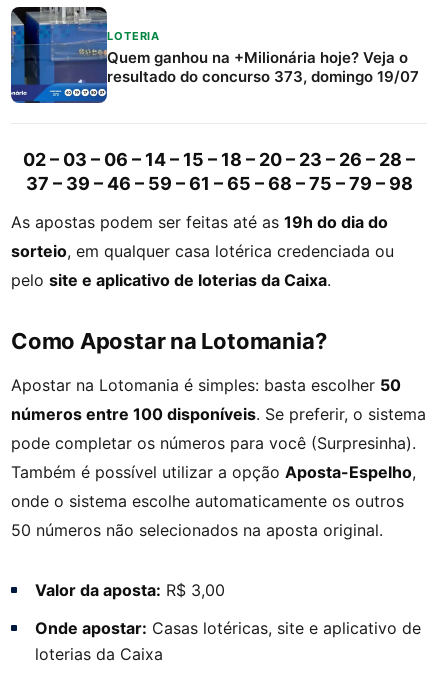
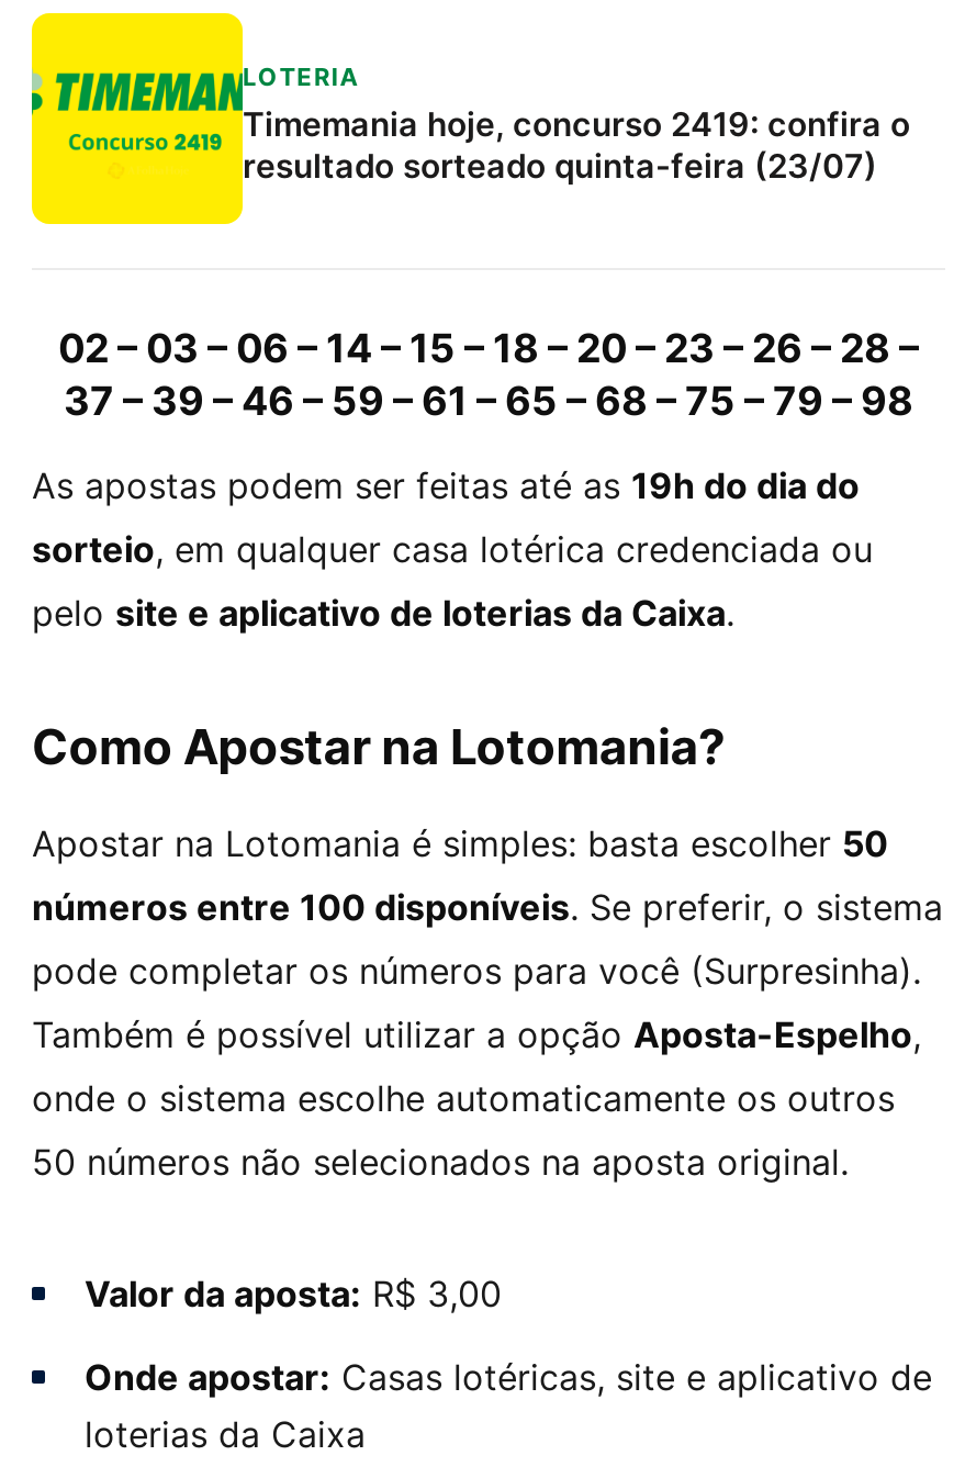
- [image]
- Quem ganhou na +Milionária hoje? Veja o
- resultado do concurso 373, domingo 19/07
+ [image]
+ Timemania hoje, concurso 2419: confira o
+ resultado sorteado quinta-feira (23/07)
